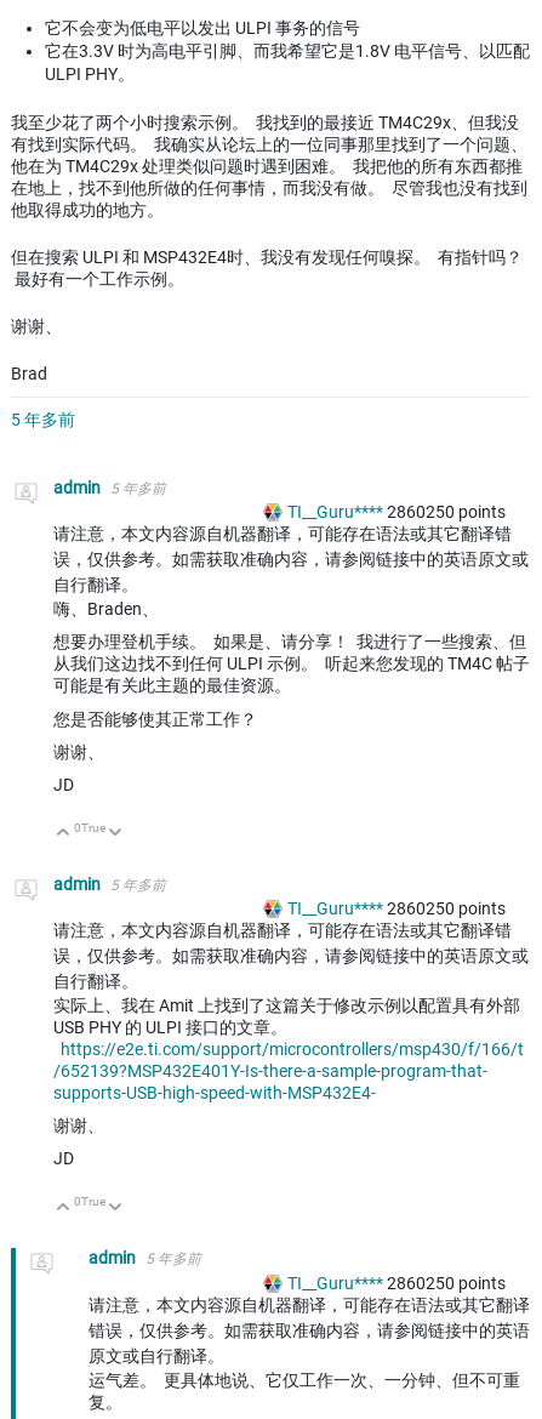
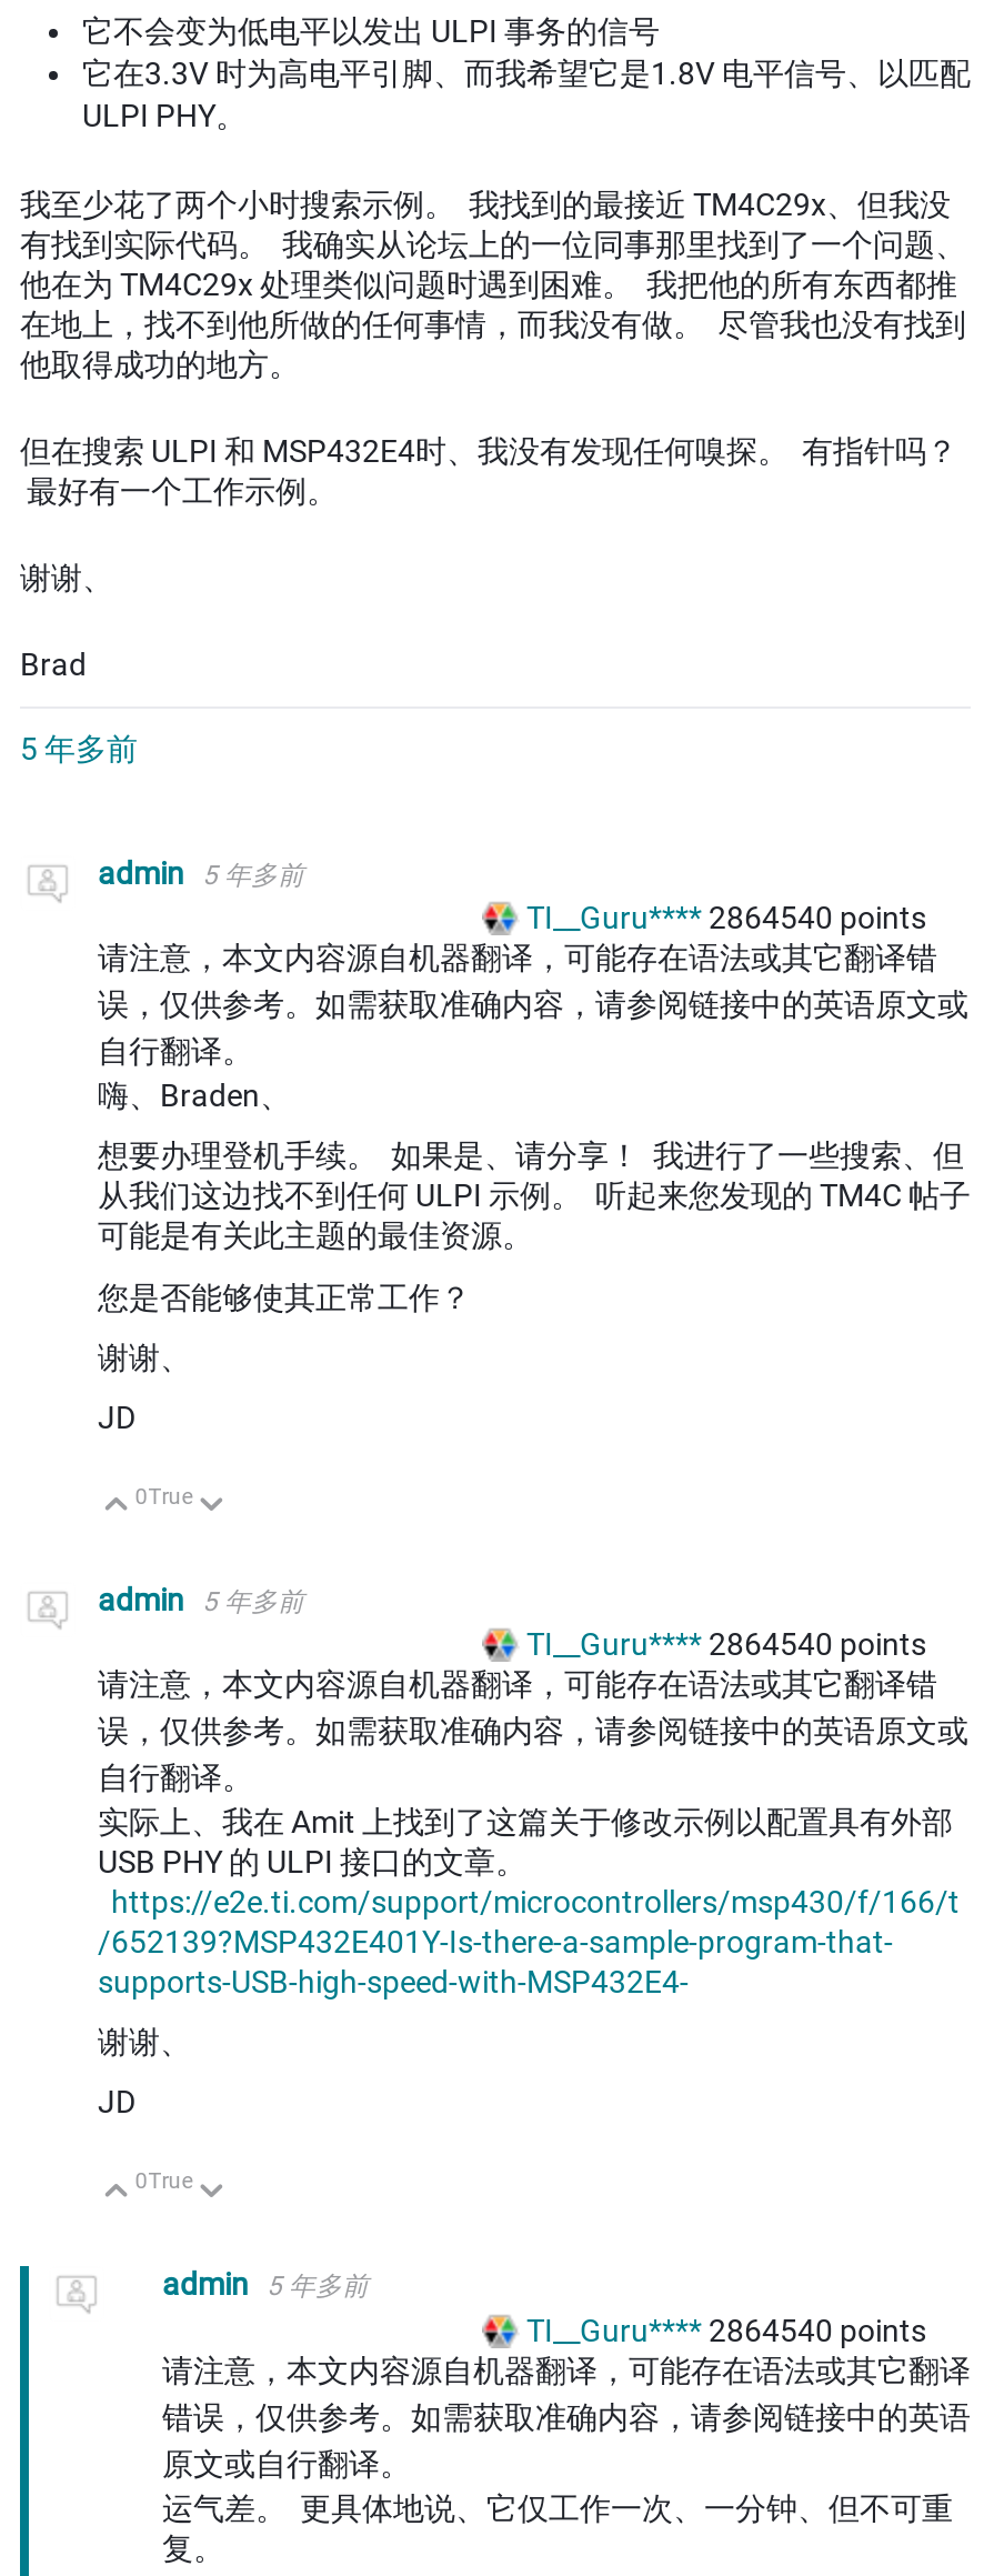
- TI__Guru**** 2860250 points
+ TI__Guru**** 2864540 points

- TI__Guru**** 2860250 points
+ TI__Guru**** 2864540 points

- TI__Guru**** 2860250 points
+ TI__Guru**** 2864540 points
